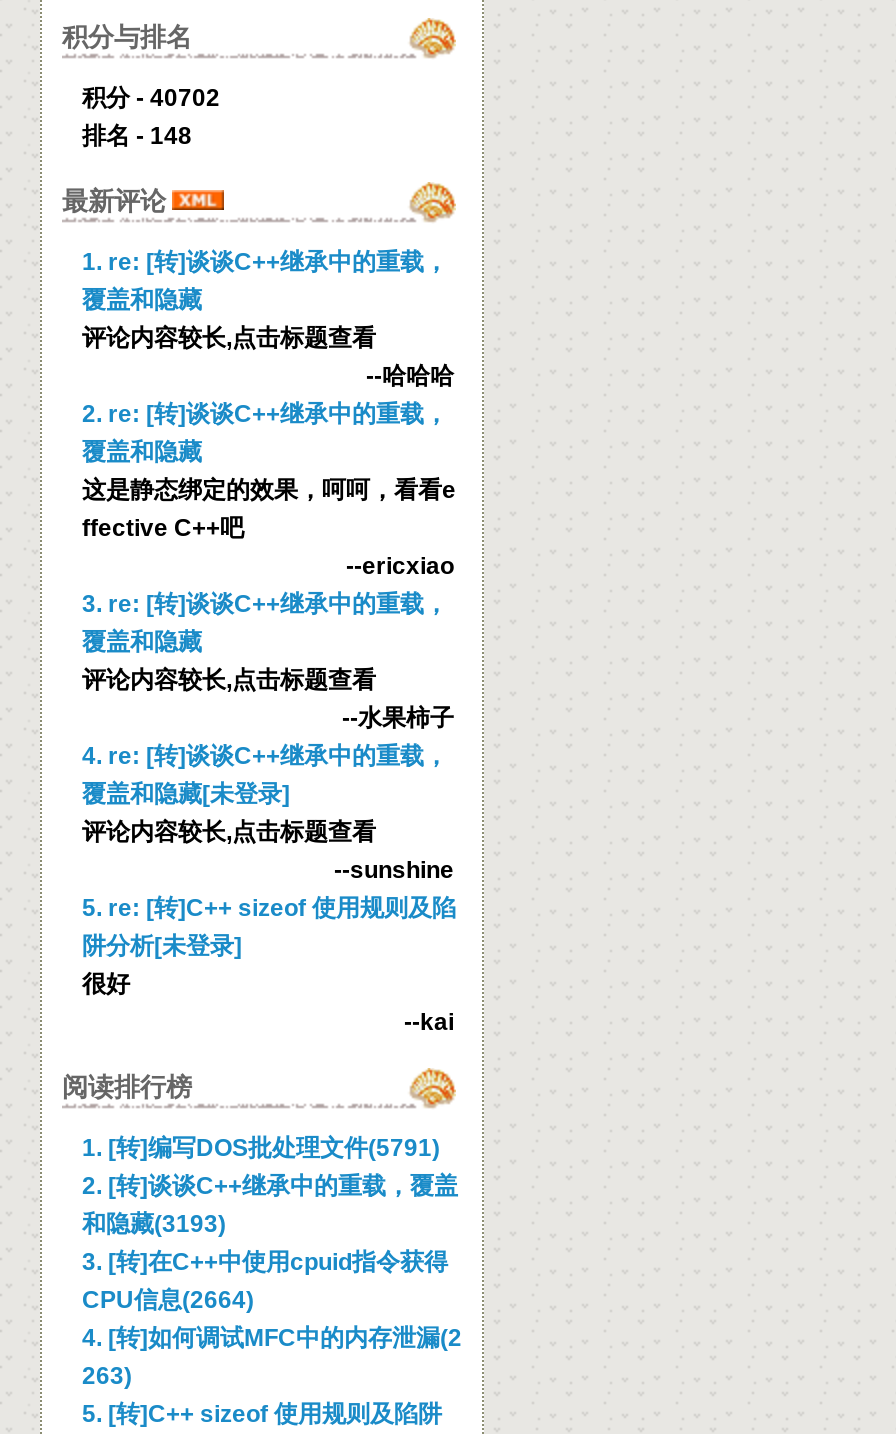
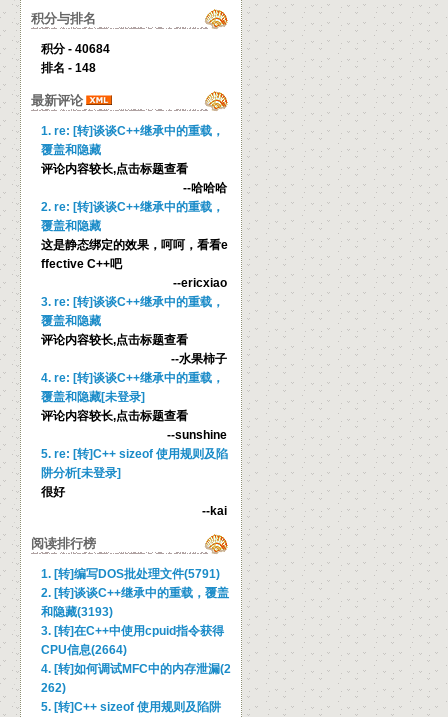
- 积分 - 40702
+ 积分 - 40684

- 263)
+ 262)
